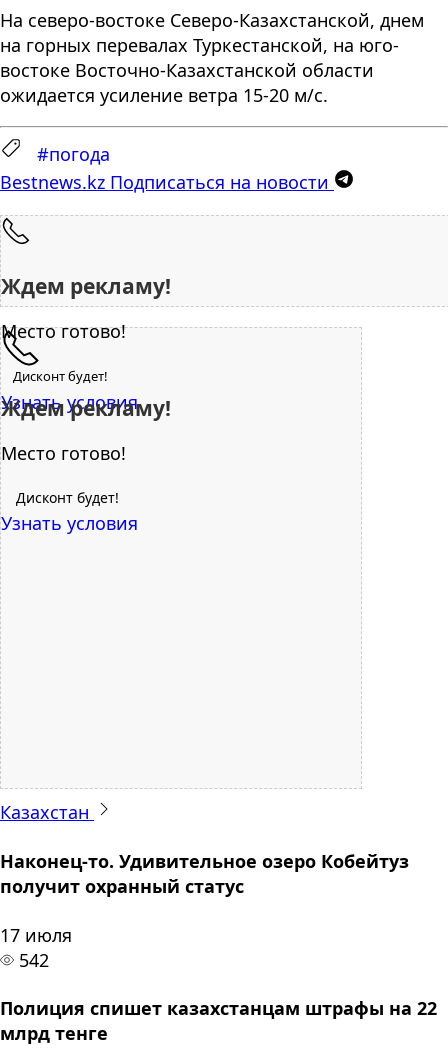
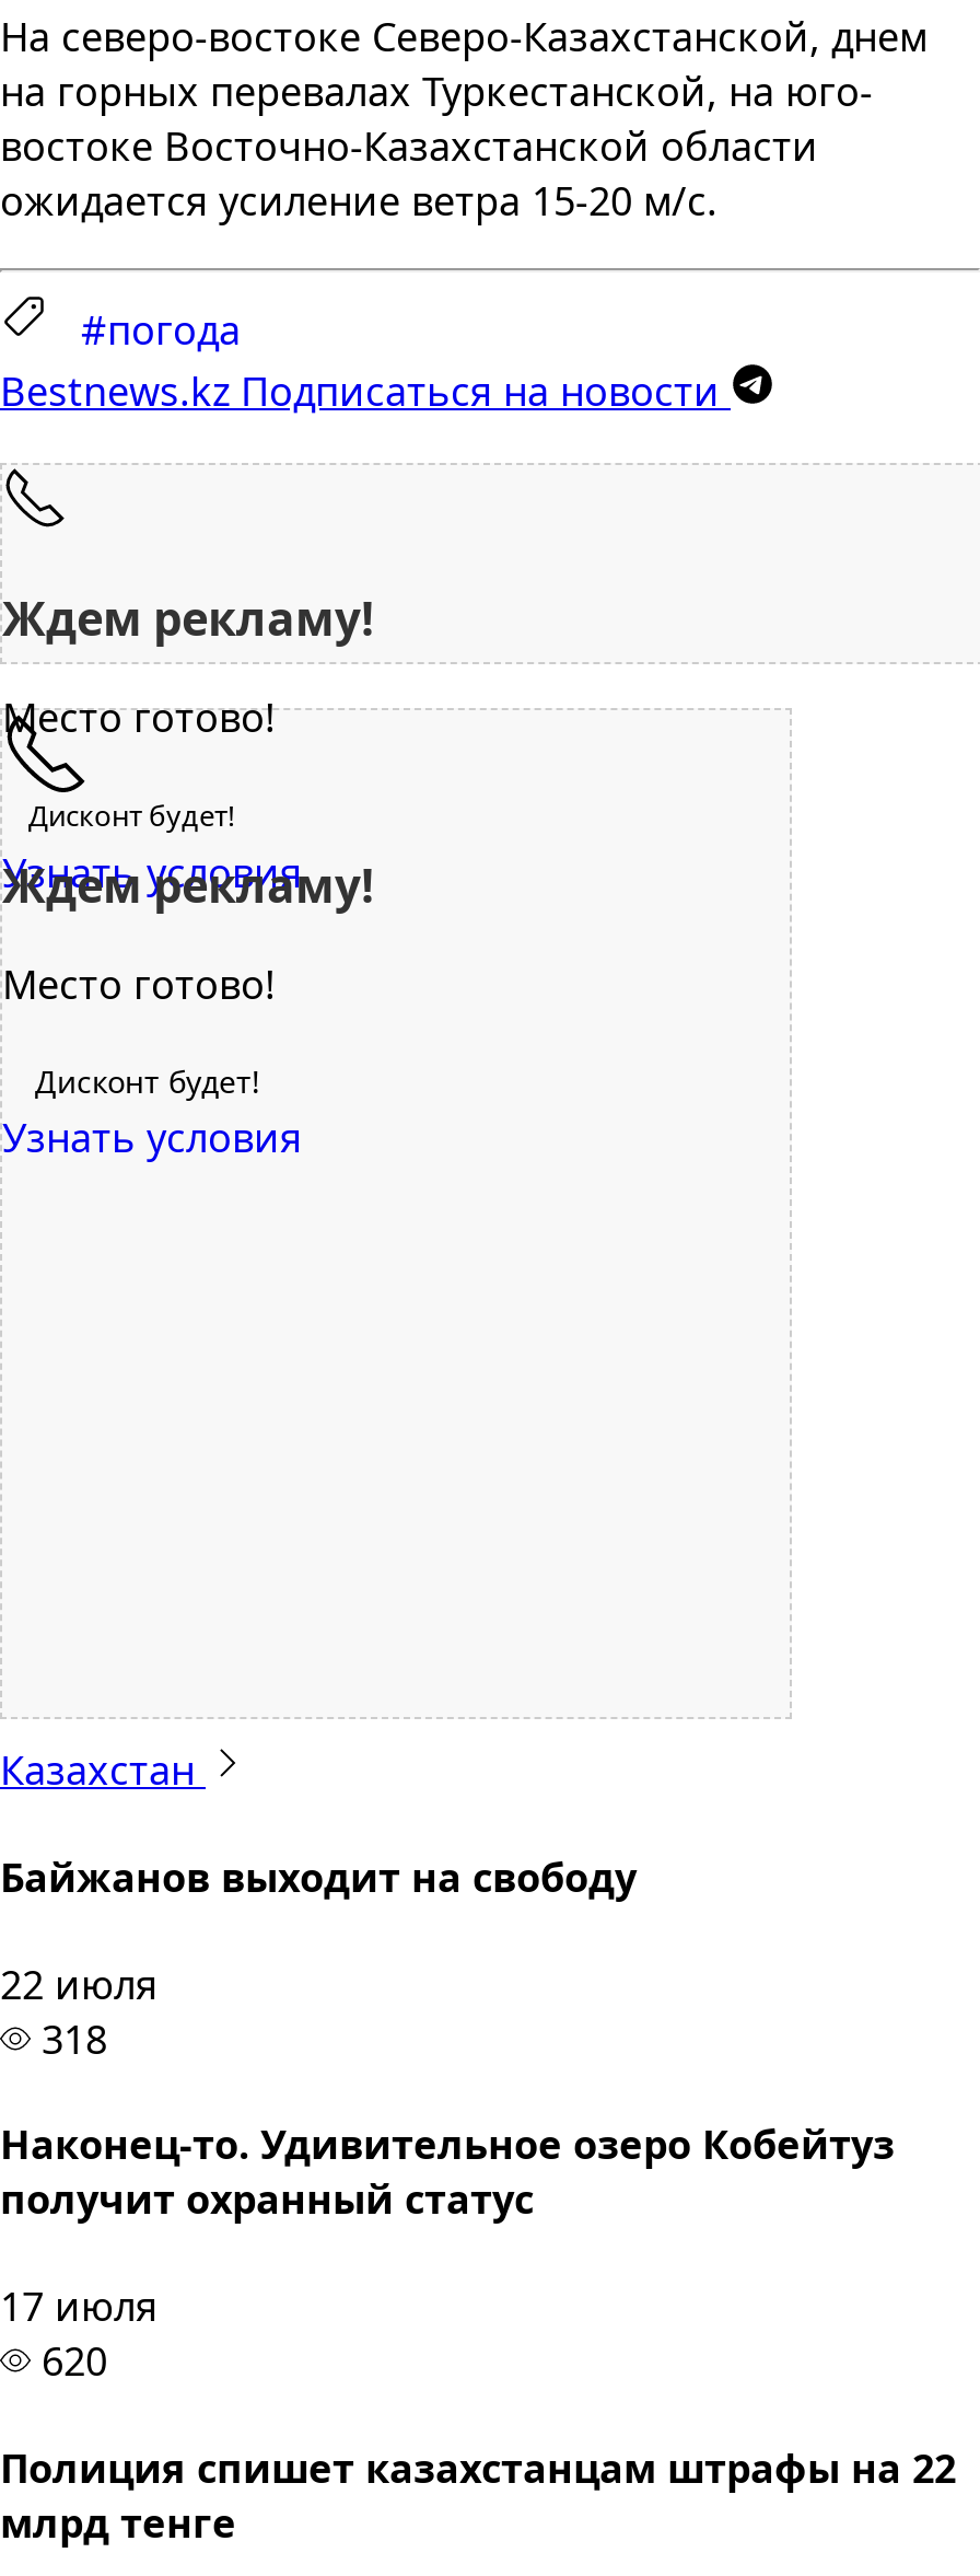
+ Байжанов выходит на свободу
+ 22 июля
+ 318

- 542
+ 620
